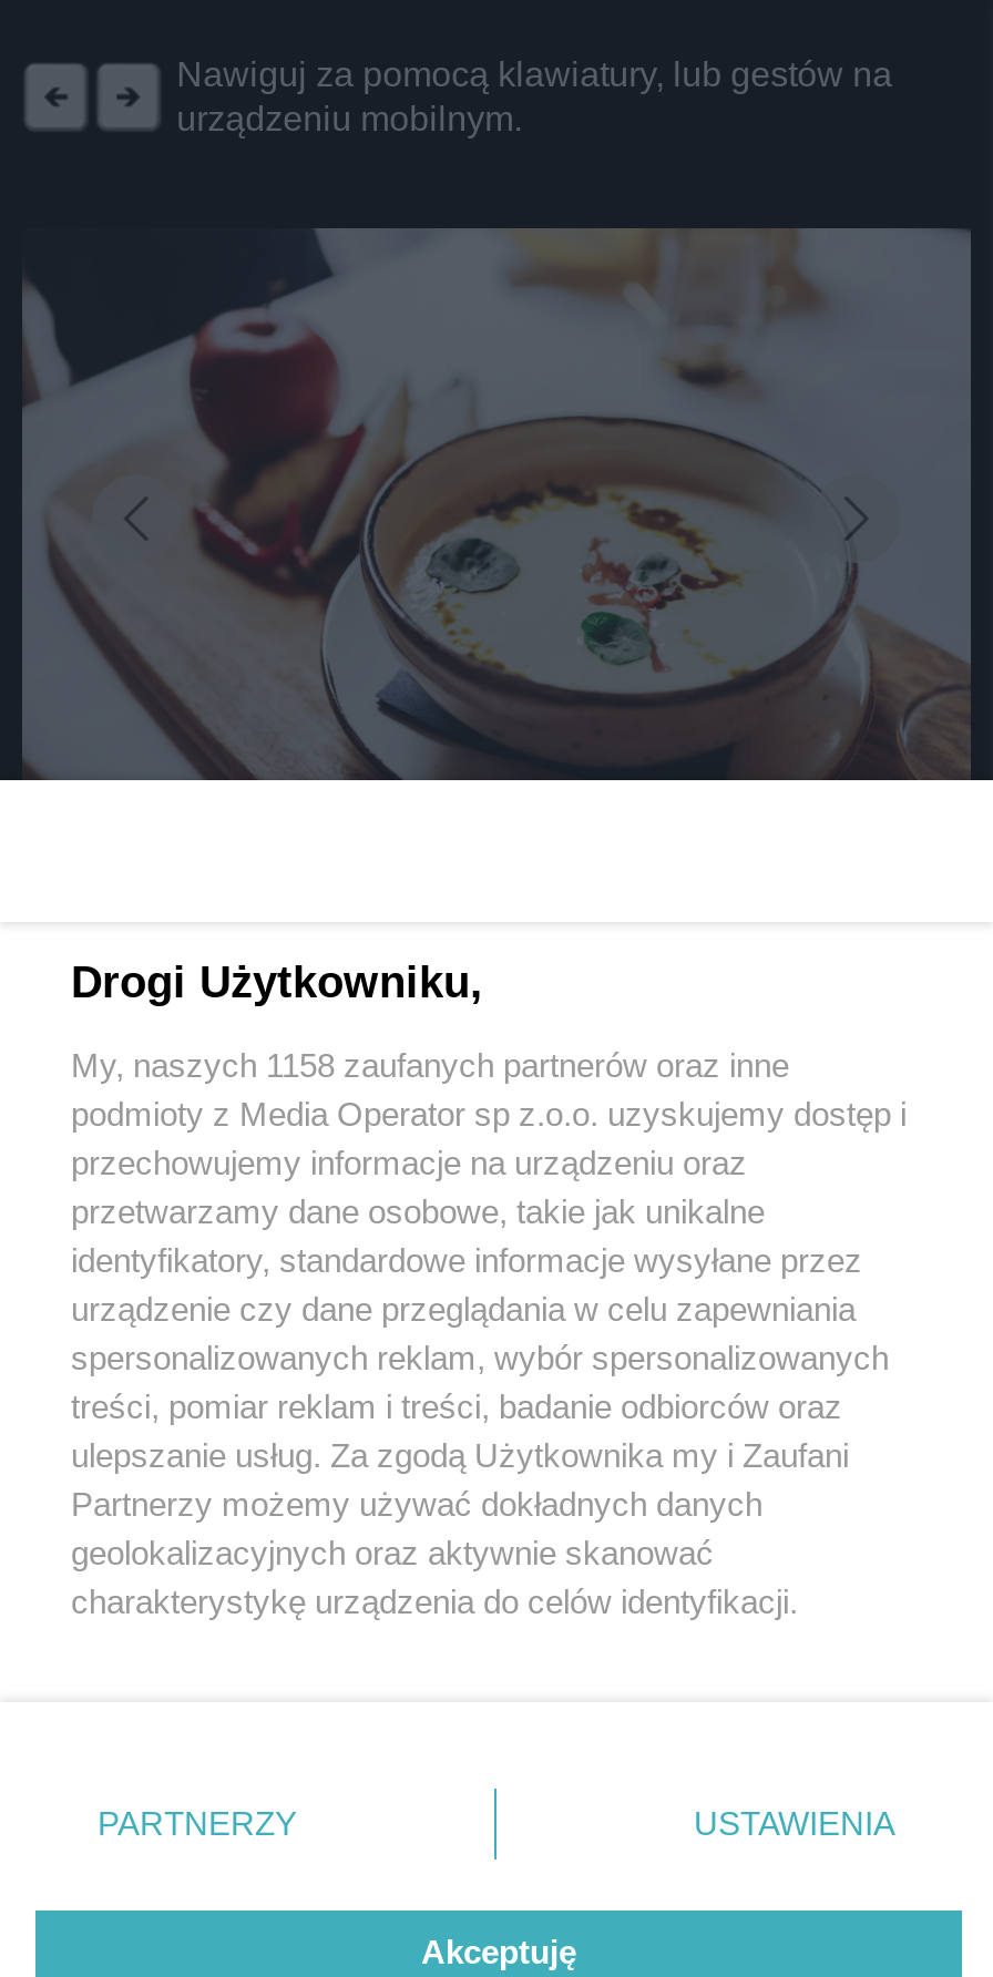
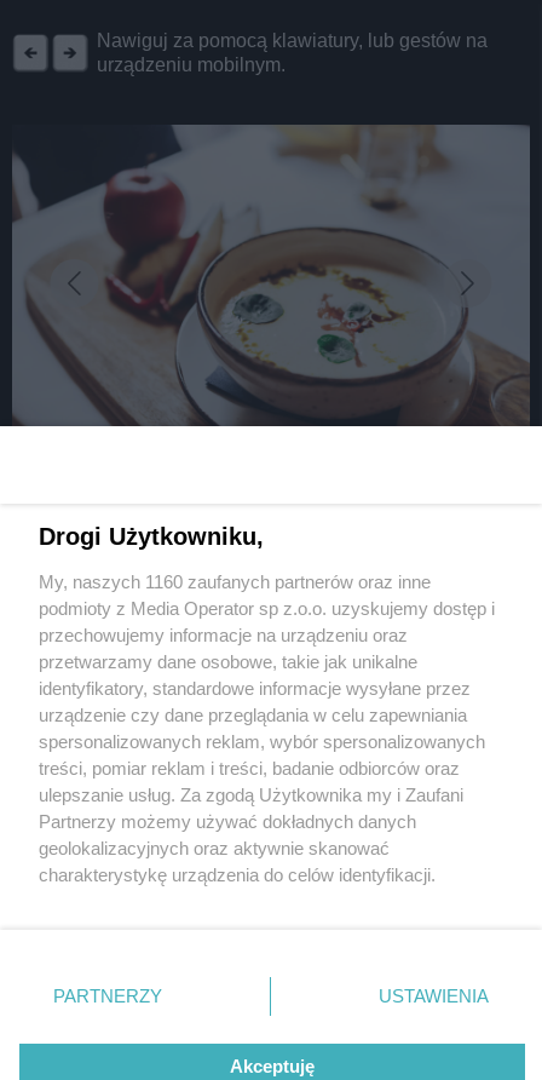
- My, naszych 1158 zaufanych partnerów oraz inne
+ My, naszych 1160 zaufanych partnerów oraz inne
